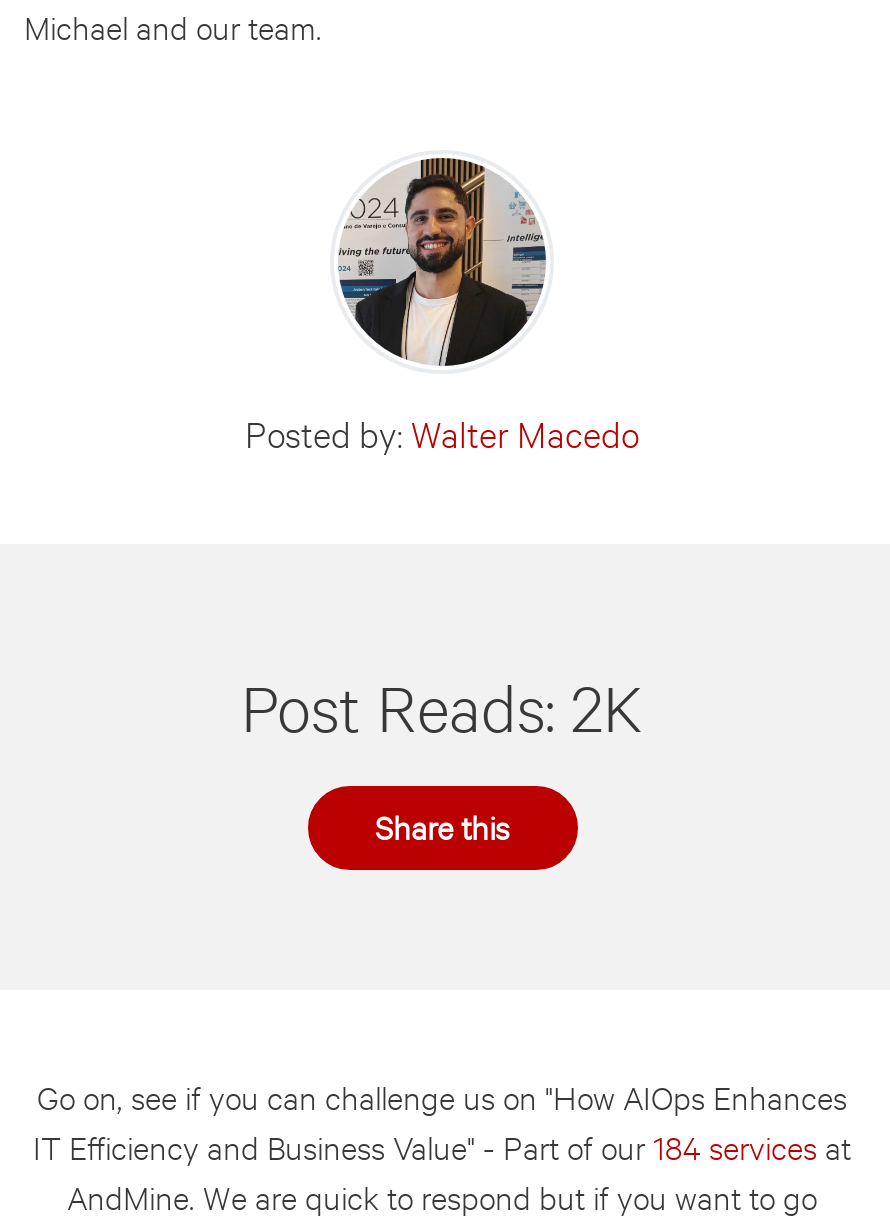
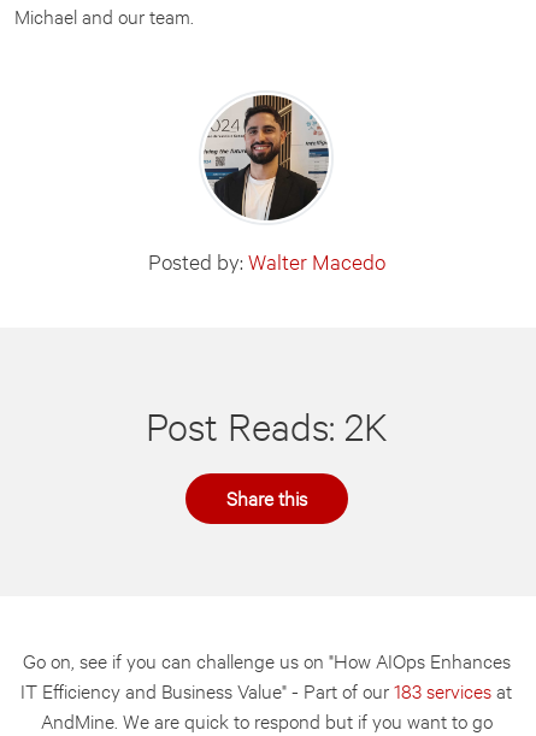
- IT Efficiency and Business Value" - Part of our 184 services at
+ IT Efficiency and Business Value" - Part of our 183 services at
